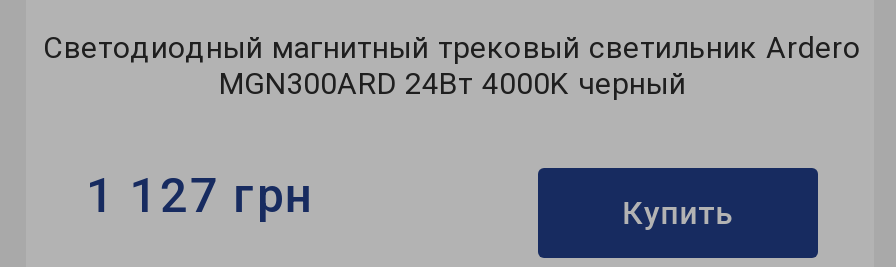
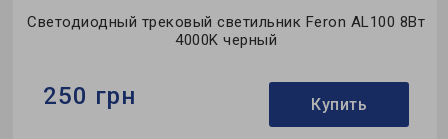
- Светодиодный магнитный трековый светильник Ardero
- MGN300ARD 24Вт 4000K черный
+ Светодиодный трековый светильник Feron AL100 8Вт
+ 4000K черный

- 1 127 грн
+ 250 грн
